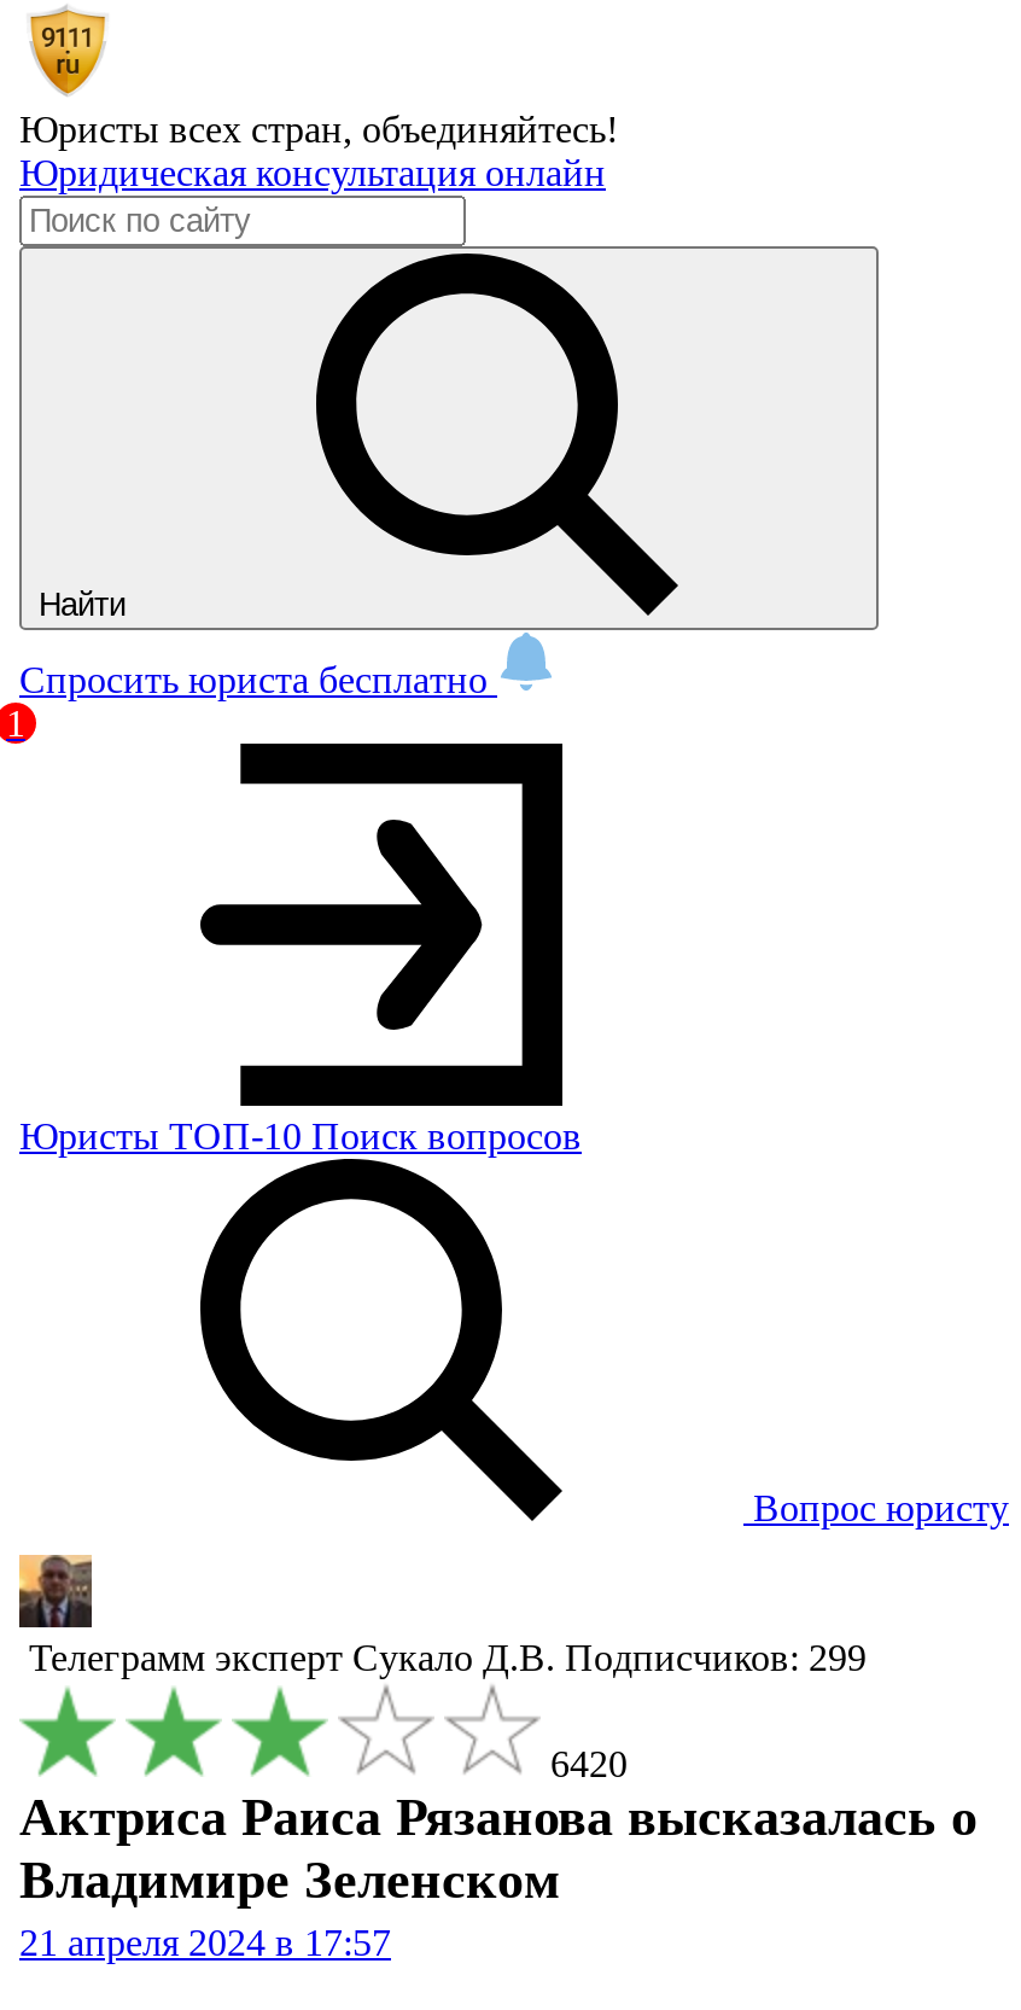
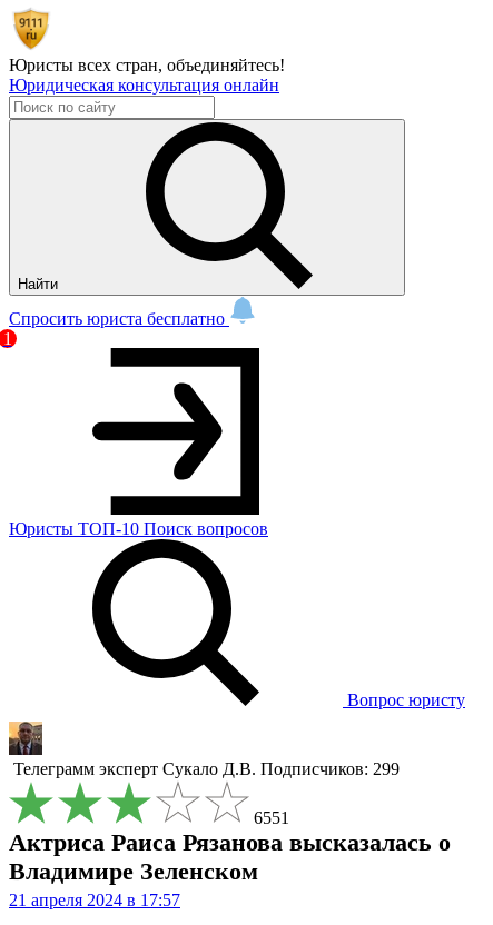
- 6420
+ 6551
